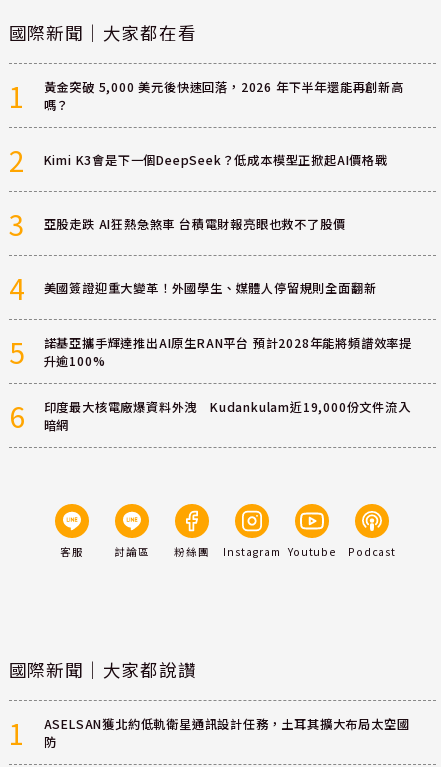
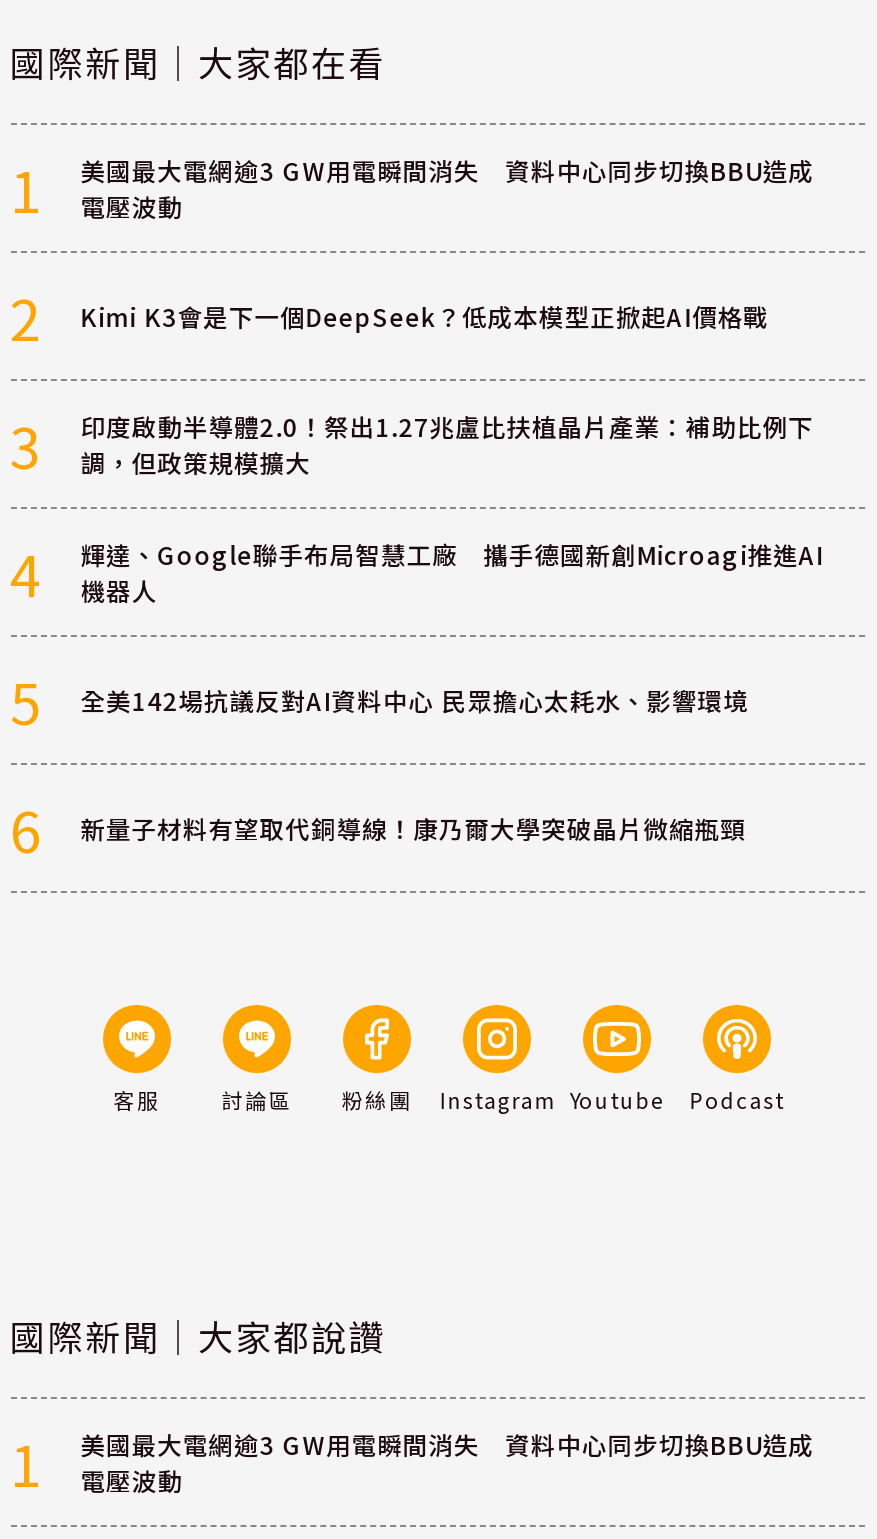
- 黃金突破 5,000 美元後快速回落，2026 年下半年還能再創新高
- 嗎？
+ 美國最大電網逾3 GW用電瞬間消失 資料中心同步切換BBU造成
+ 電壓波動

- 亞股走跌 AI狂熱急煞車 台積電財報亮眼也救不了股價
+ 印度啟動半導體2.0！祭出1.27兆盧比扶植晶片產業：補助比例下
+ 調，但政策規模擴大

- 美國簽證迎重大變革！外國學生、媒體人停留規則全面翻新
+ 輝達、Google聯手布局智慧工廠 攜手德國新創Microagi推進AI
+ 機器人

- 諾基亞攜手輝達推出AI原生RAN平台 預計2028年能將頻譜效率提
- 升逾100%
+ 全美142場抗議反對AI資料中心 民眾擔心太耗水、影響環境

- 印度最大核電廠爆資料外洩 Kudankulam近19,000份文件流入
- 暗網
+ 新量子材料有望取代銅導線！康乃爾大學突破晶片微縮瓶頸

- ASELSAN獲北約低軌衛星通訊設計任務，土耳其擴大布局太空國
- 防
+ 美國最大電網逾3 GW用電瞬間消失 資料中心同步切換BBU造成
+ 電壓波動
